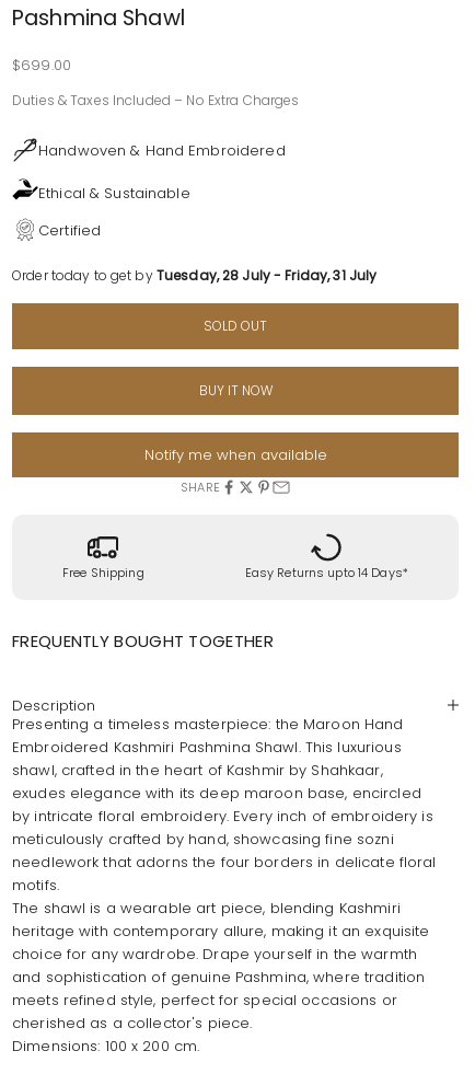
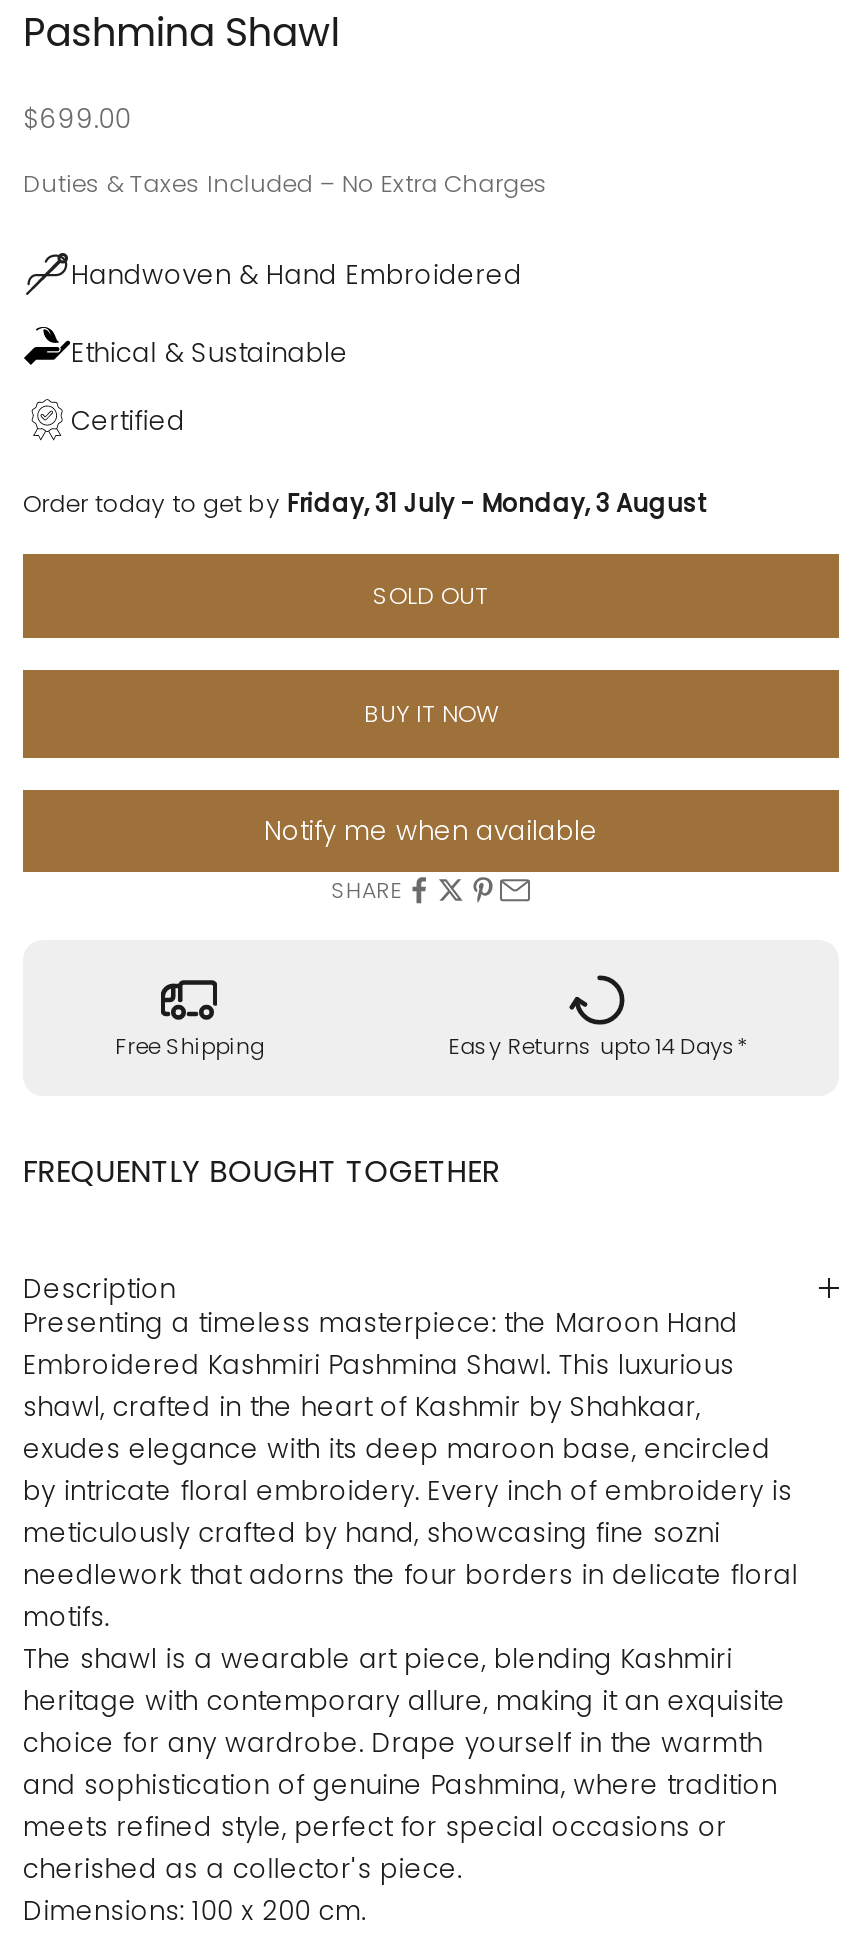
- Order today to get by Tuesday, 28 July - Friday, 31 July
+ Order today to get by Friday, 31 July - Monday, 3 August
